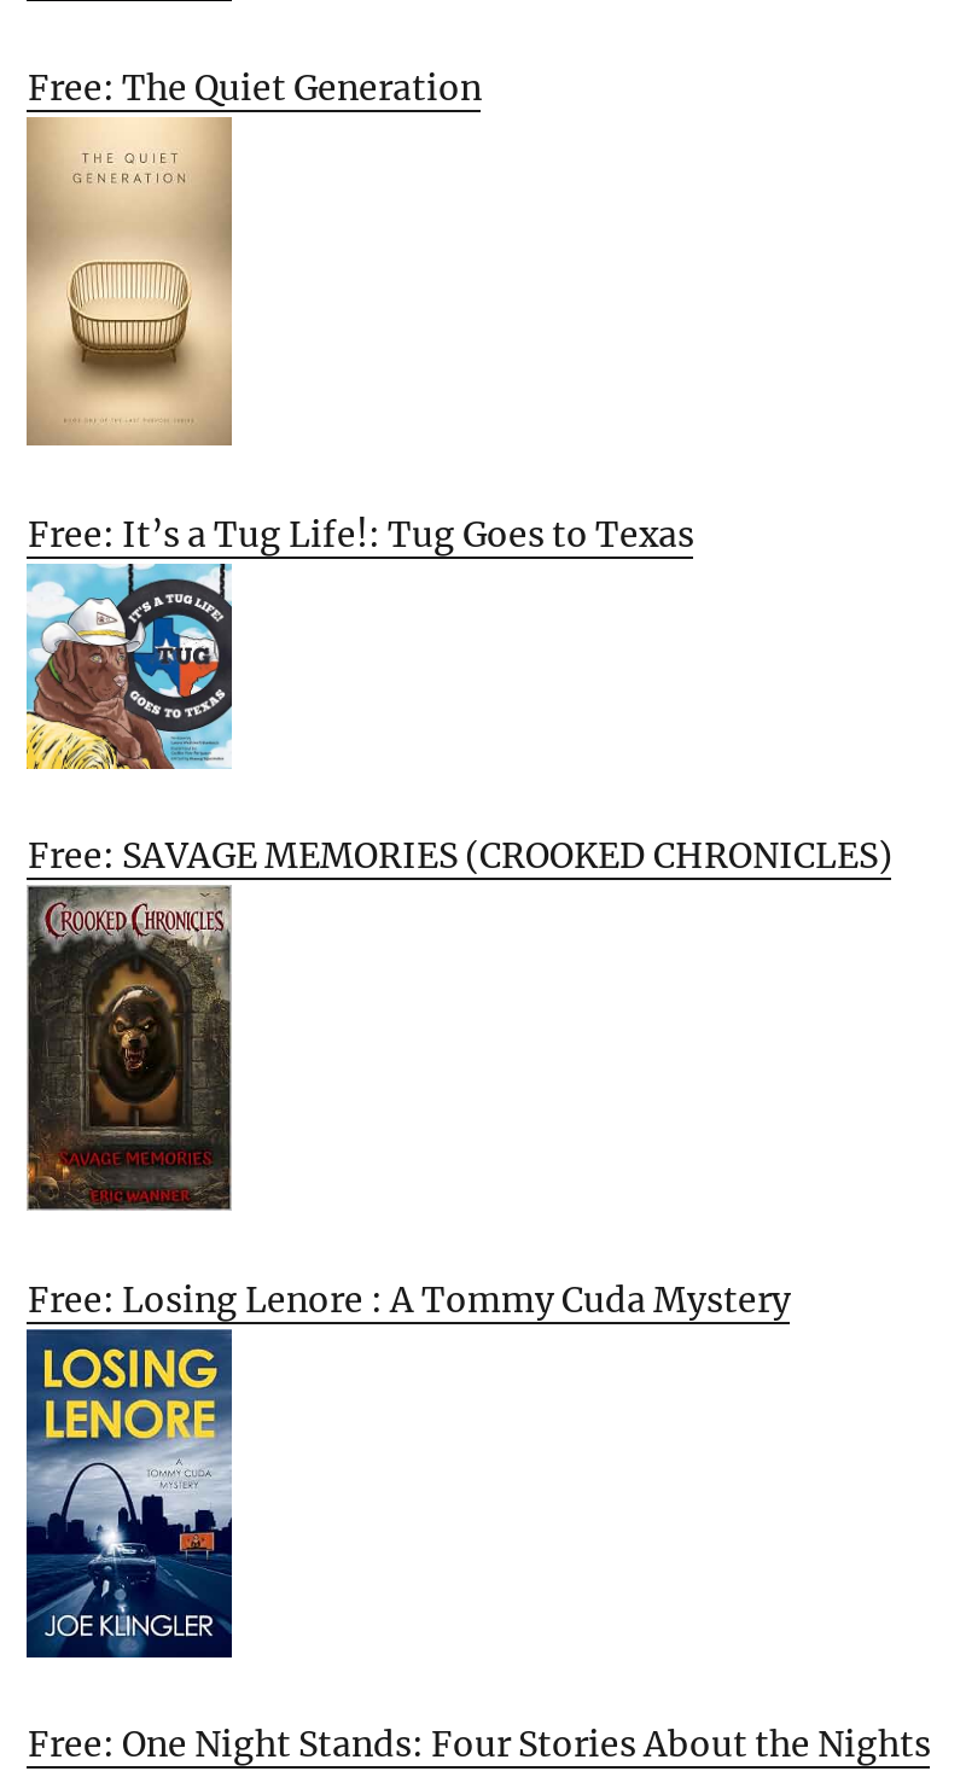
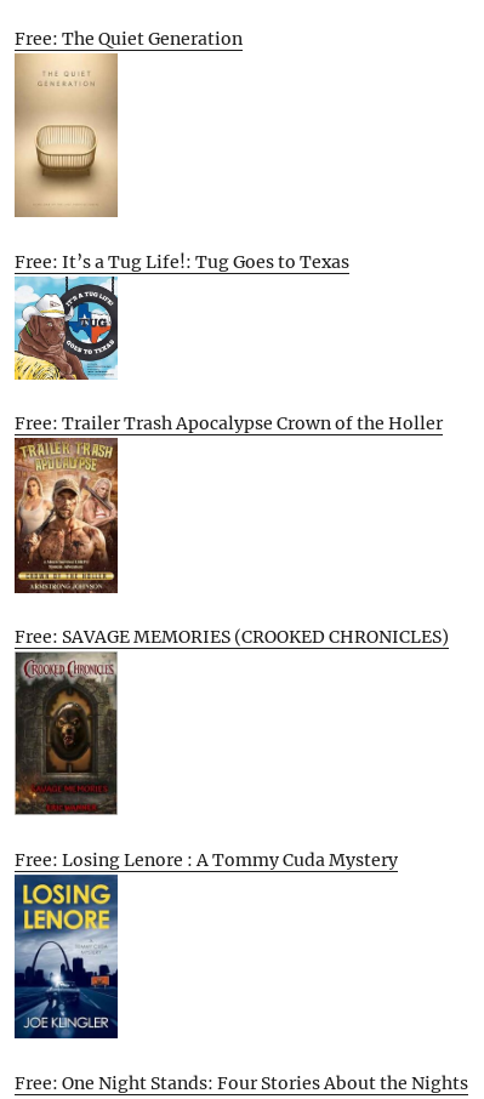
+ [image]

+ Free: Trailer Trash Apocalypse Crown of the Holler
